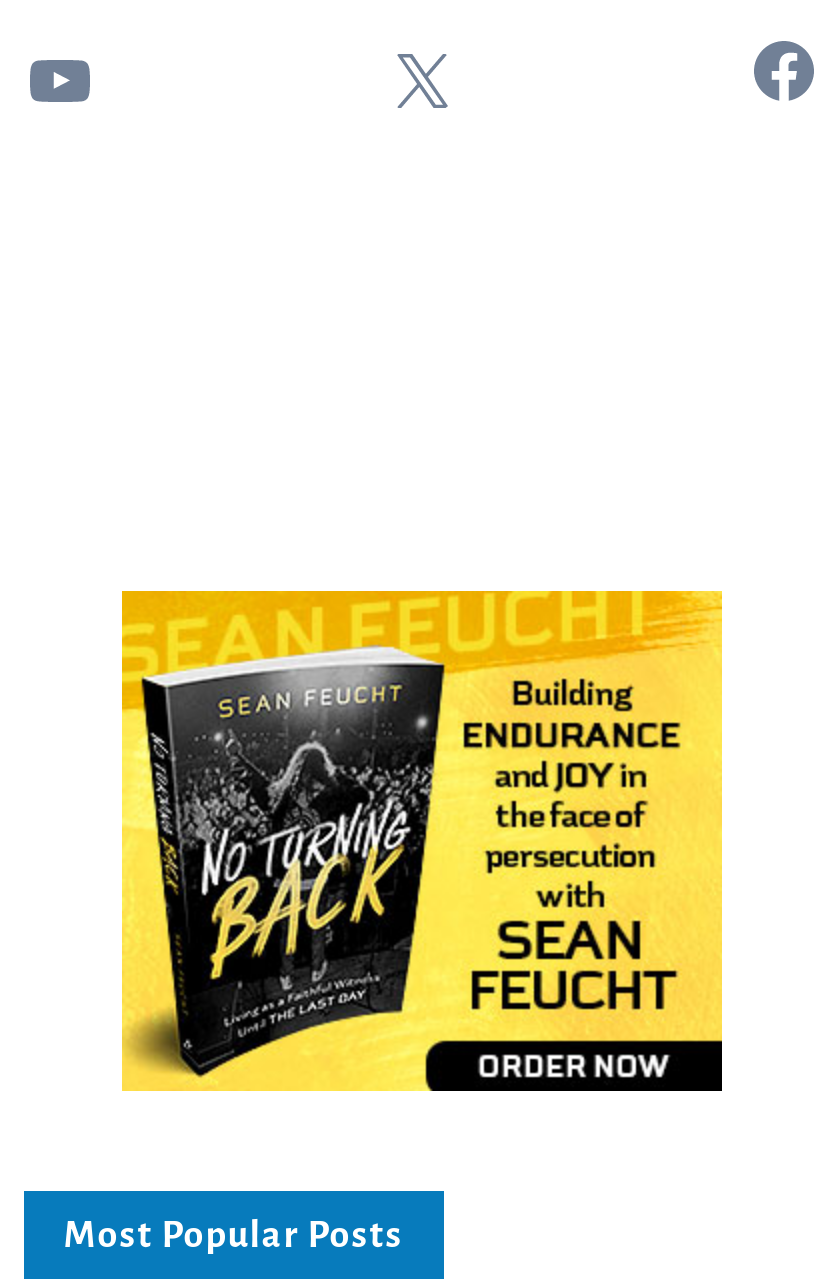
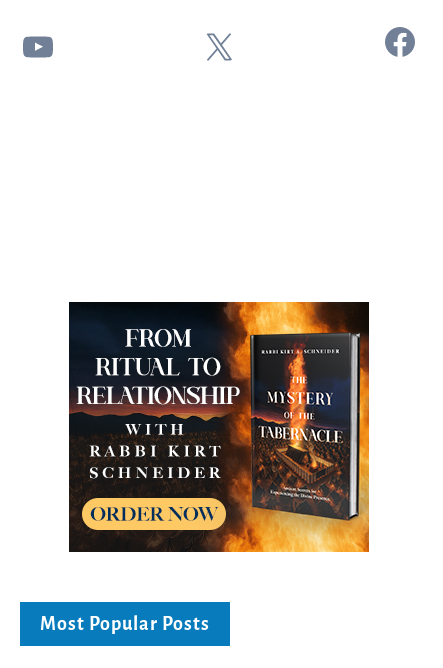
- [image]
+ [image]
